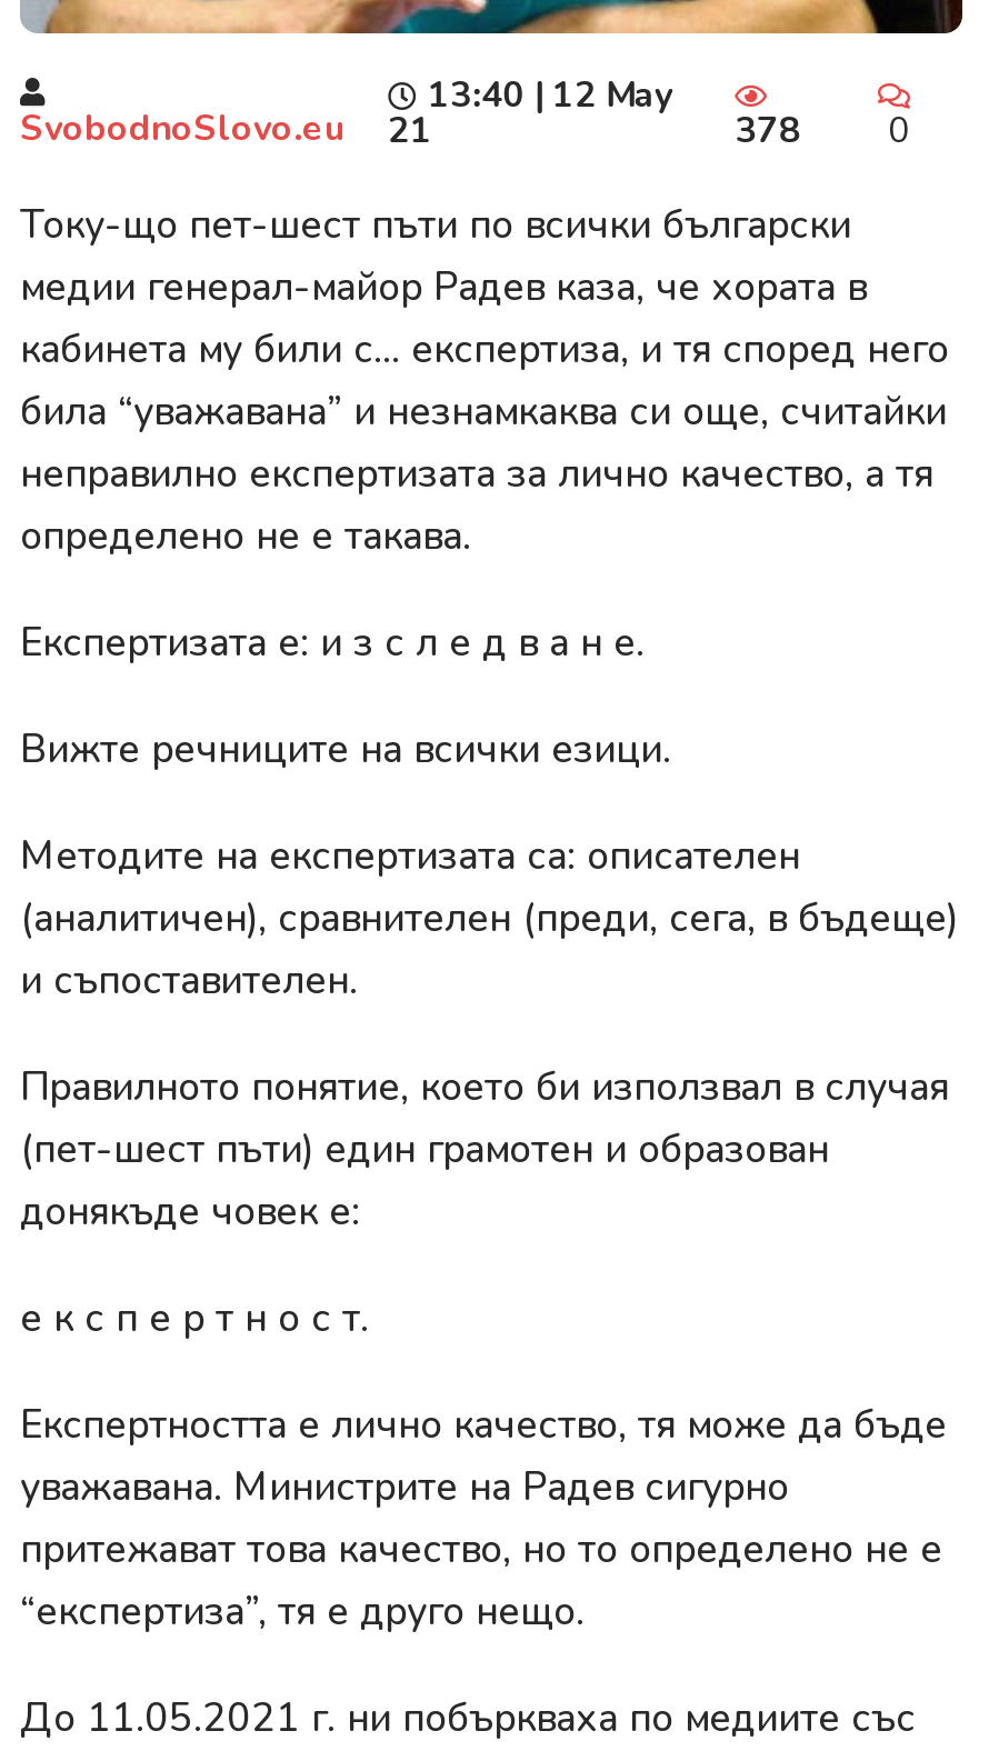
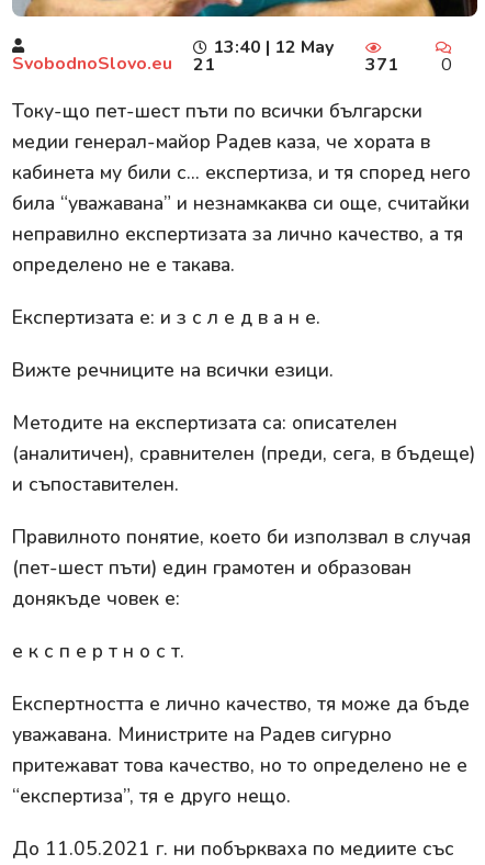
- 378 0
+ 371 0
